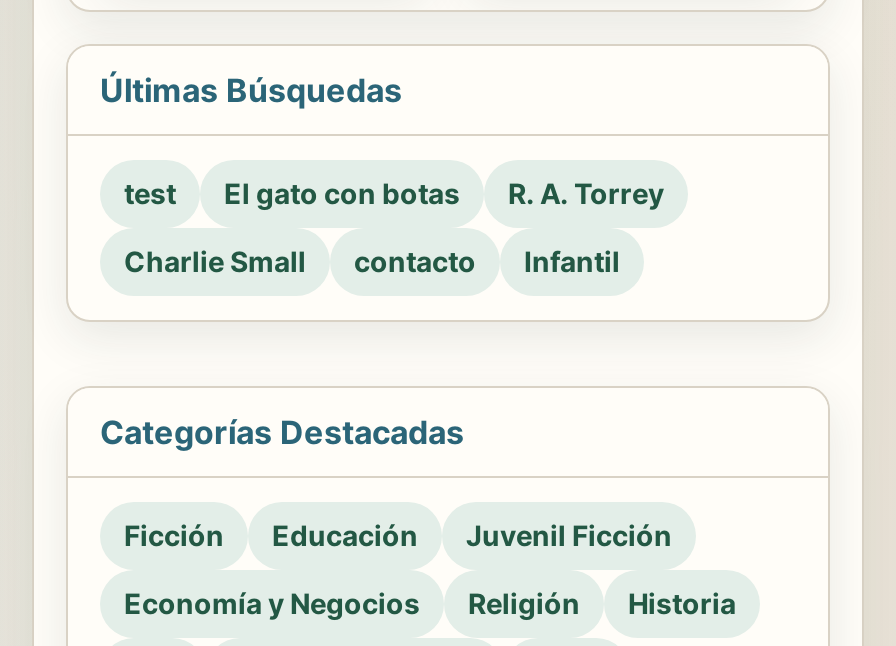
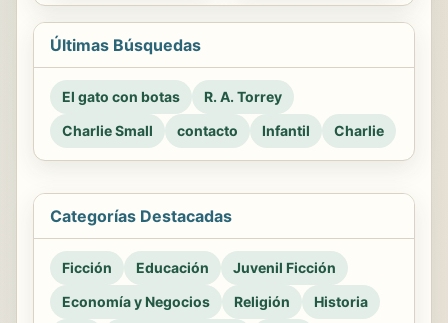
- test

+ Charlie
